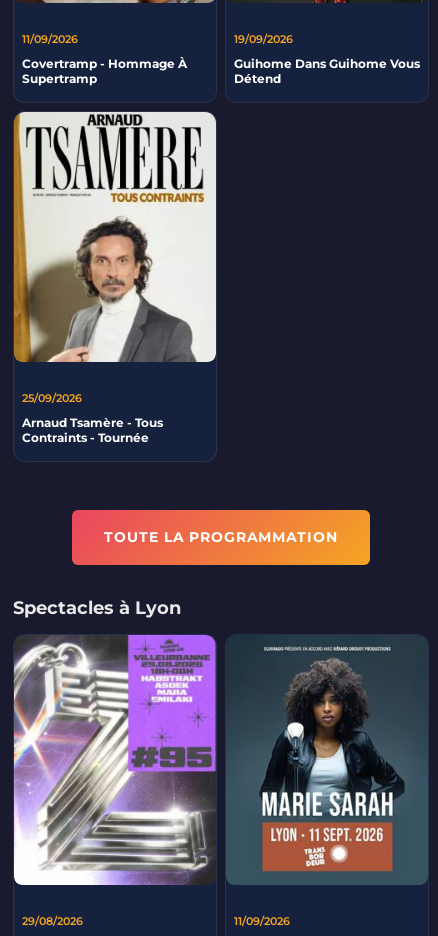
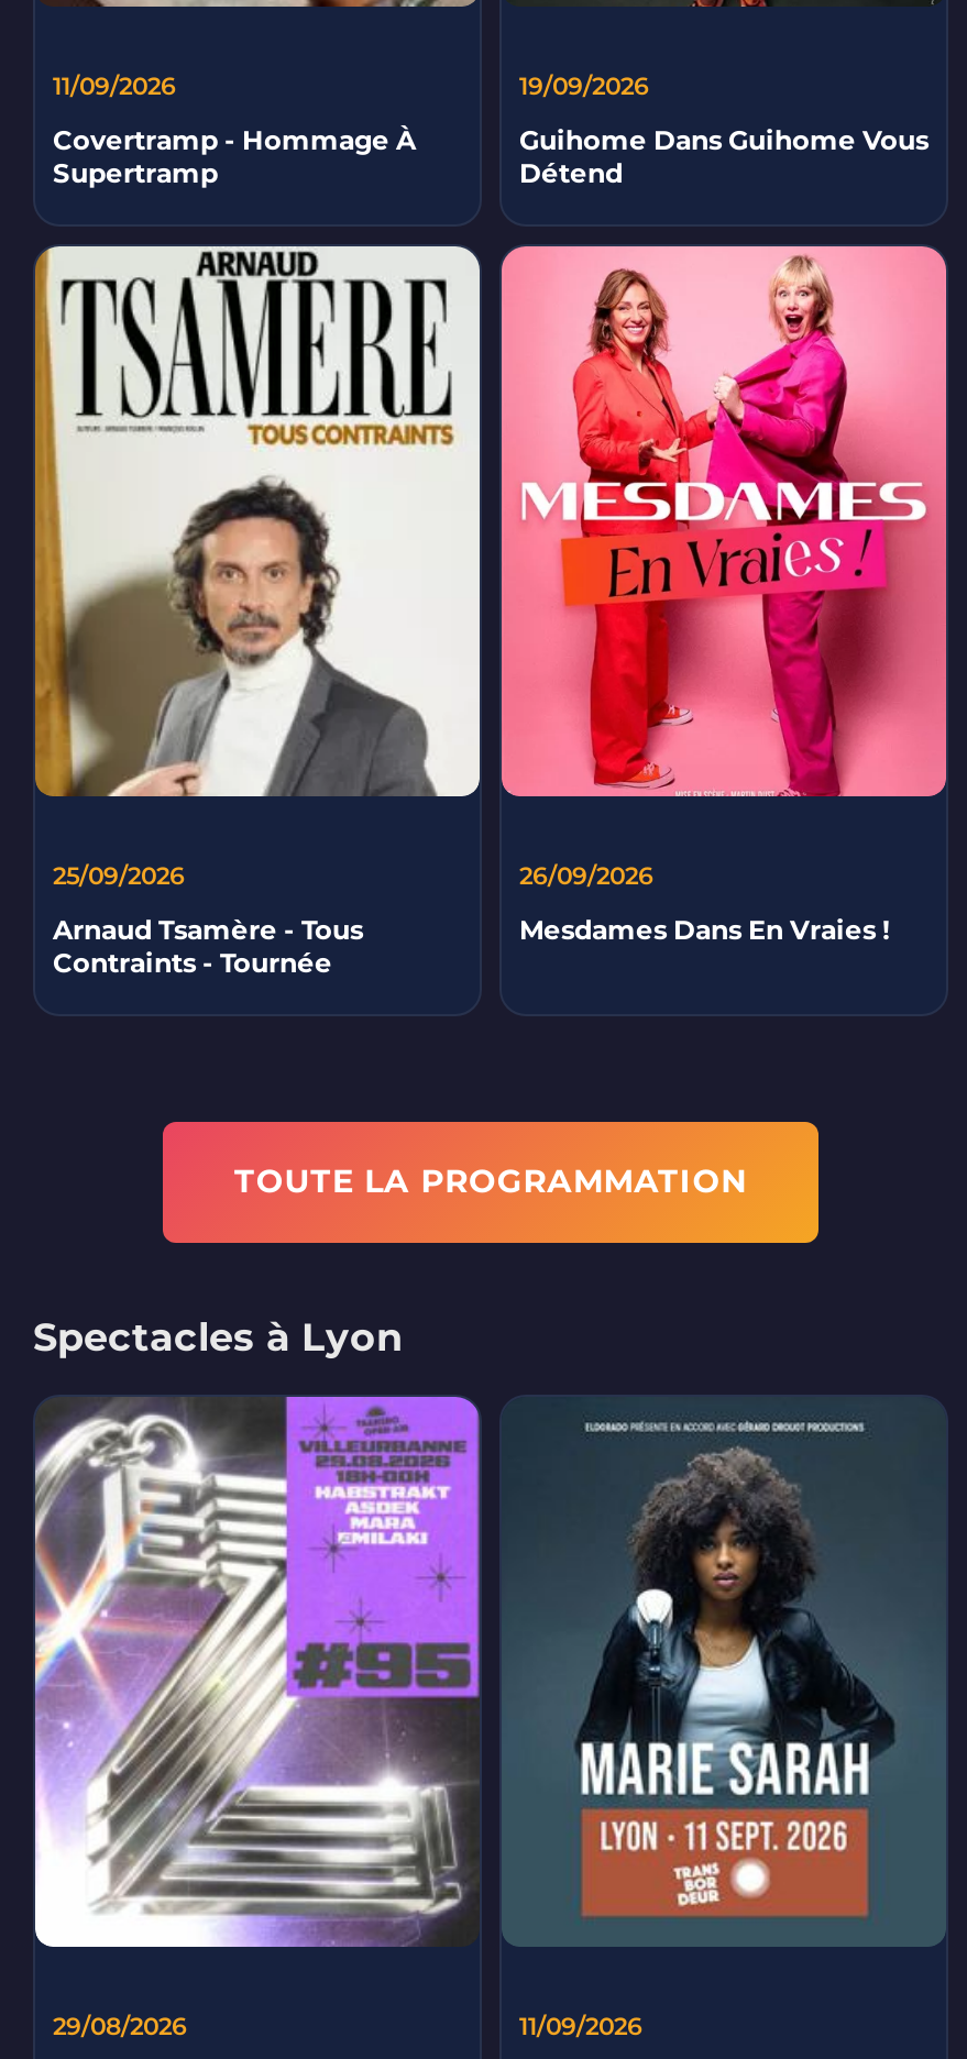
+ [image]
+ 26/09/2026
+ Mesdames Dans En Vraies !
